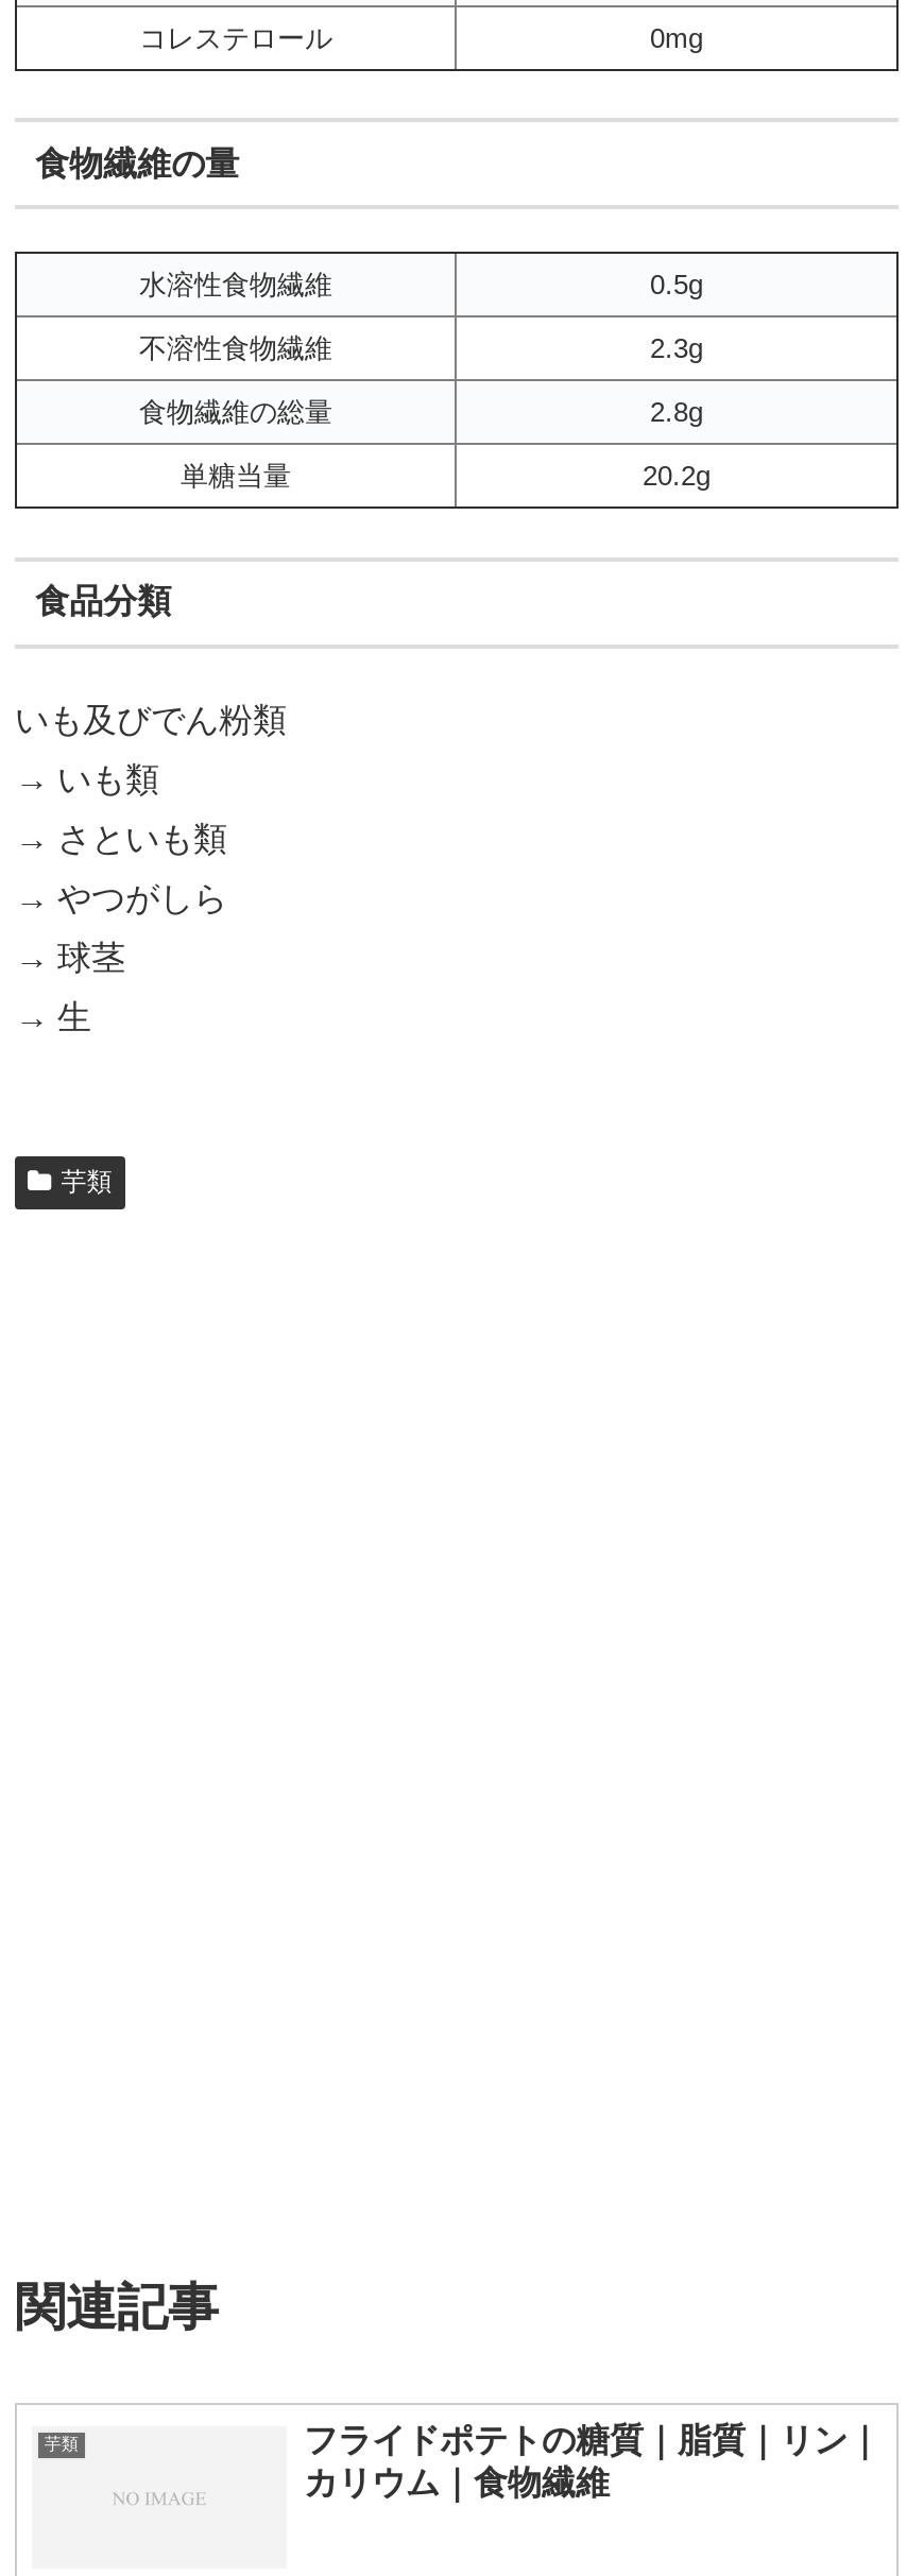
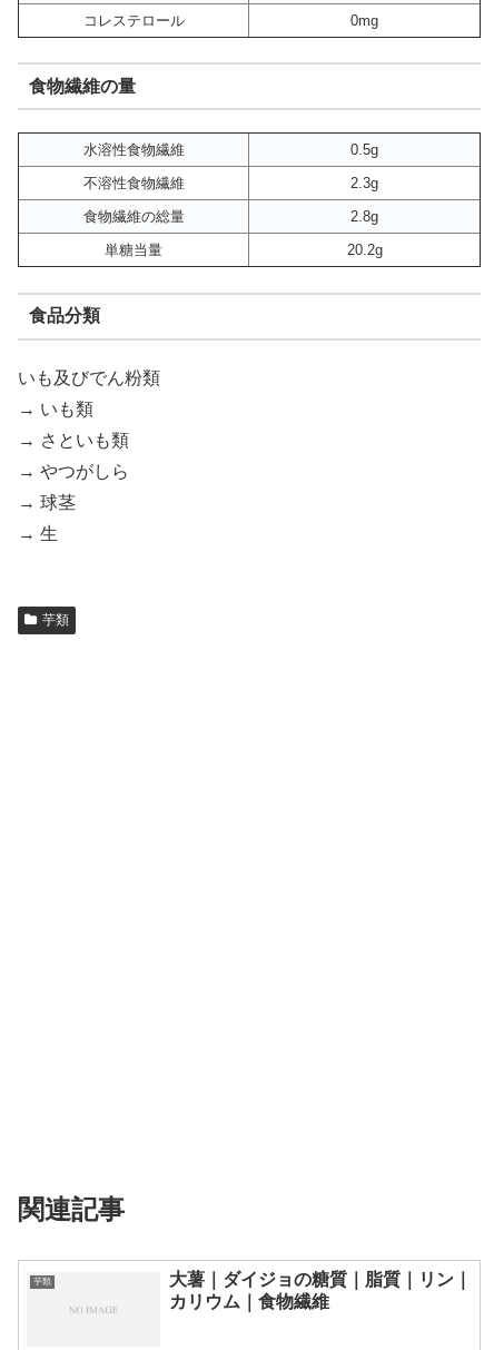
- フライドポテトの糖質｜脂質｜リン｜
+ 大薯｜ダイジョの糖質｜脂質｜リン｜
